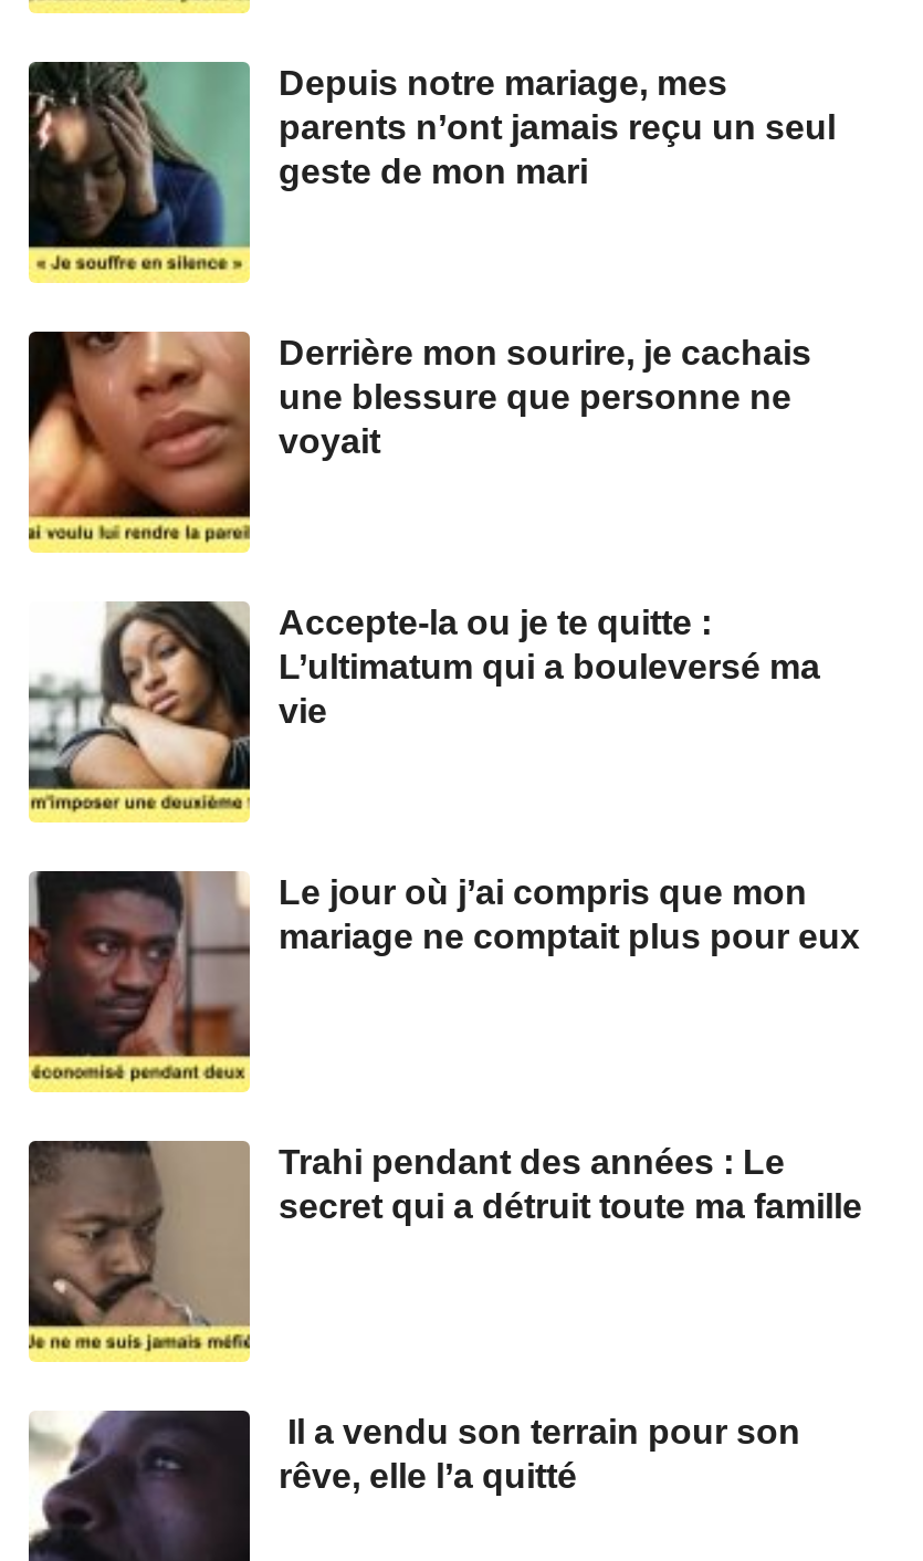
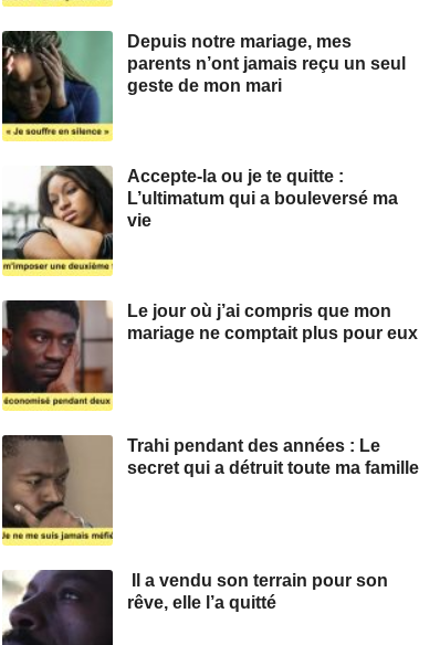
- [image]
- Derrière mon sourire, je cachais
- une blessure que personne ne
- voyait
